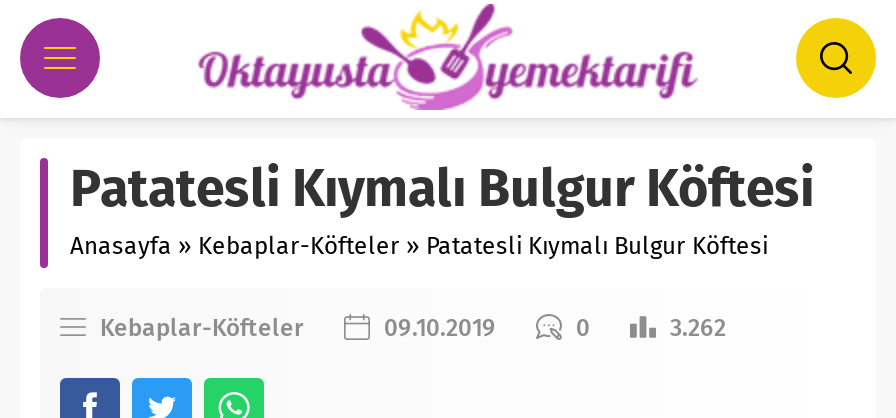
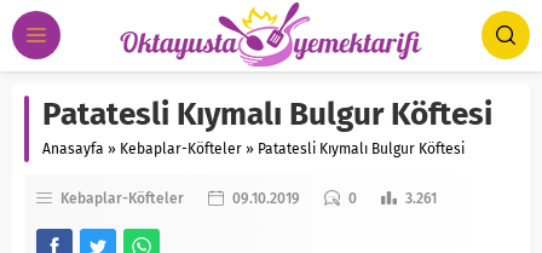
- 3.262
+ 3.261
